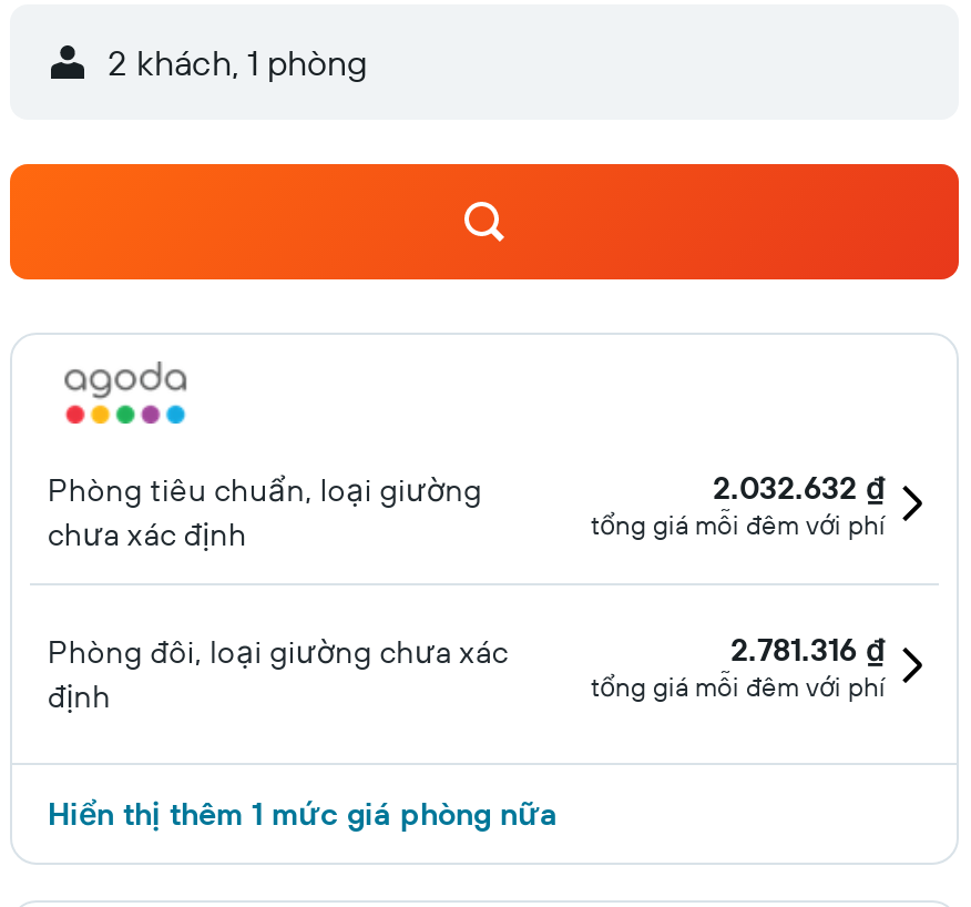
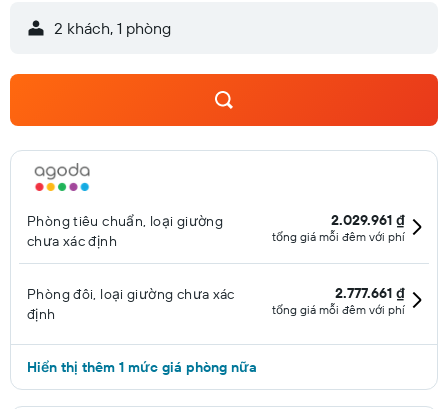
- 2.032.632 ₫
+ 2.029.961 ₫

- 2.781.316 ₫
+ 2.777.661 ₫
